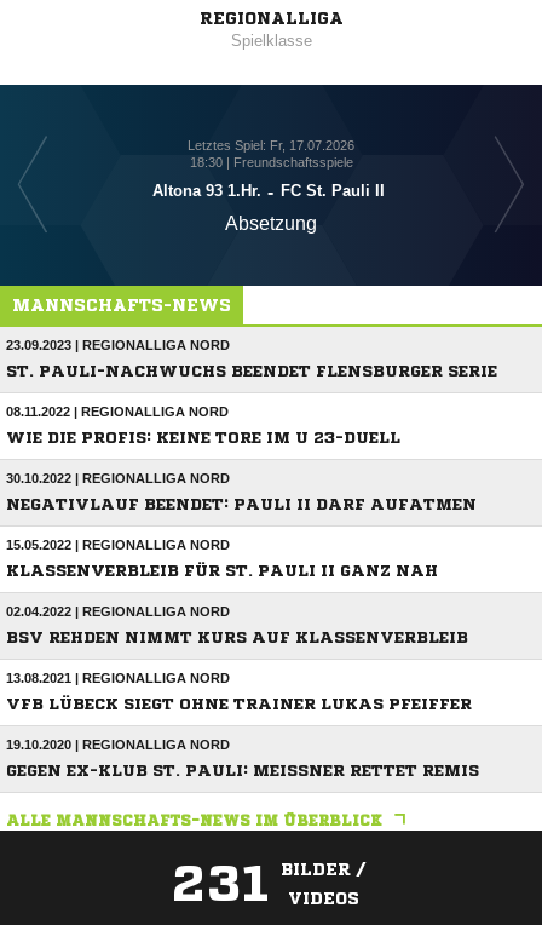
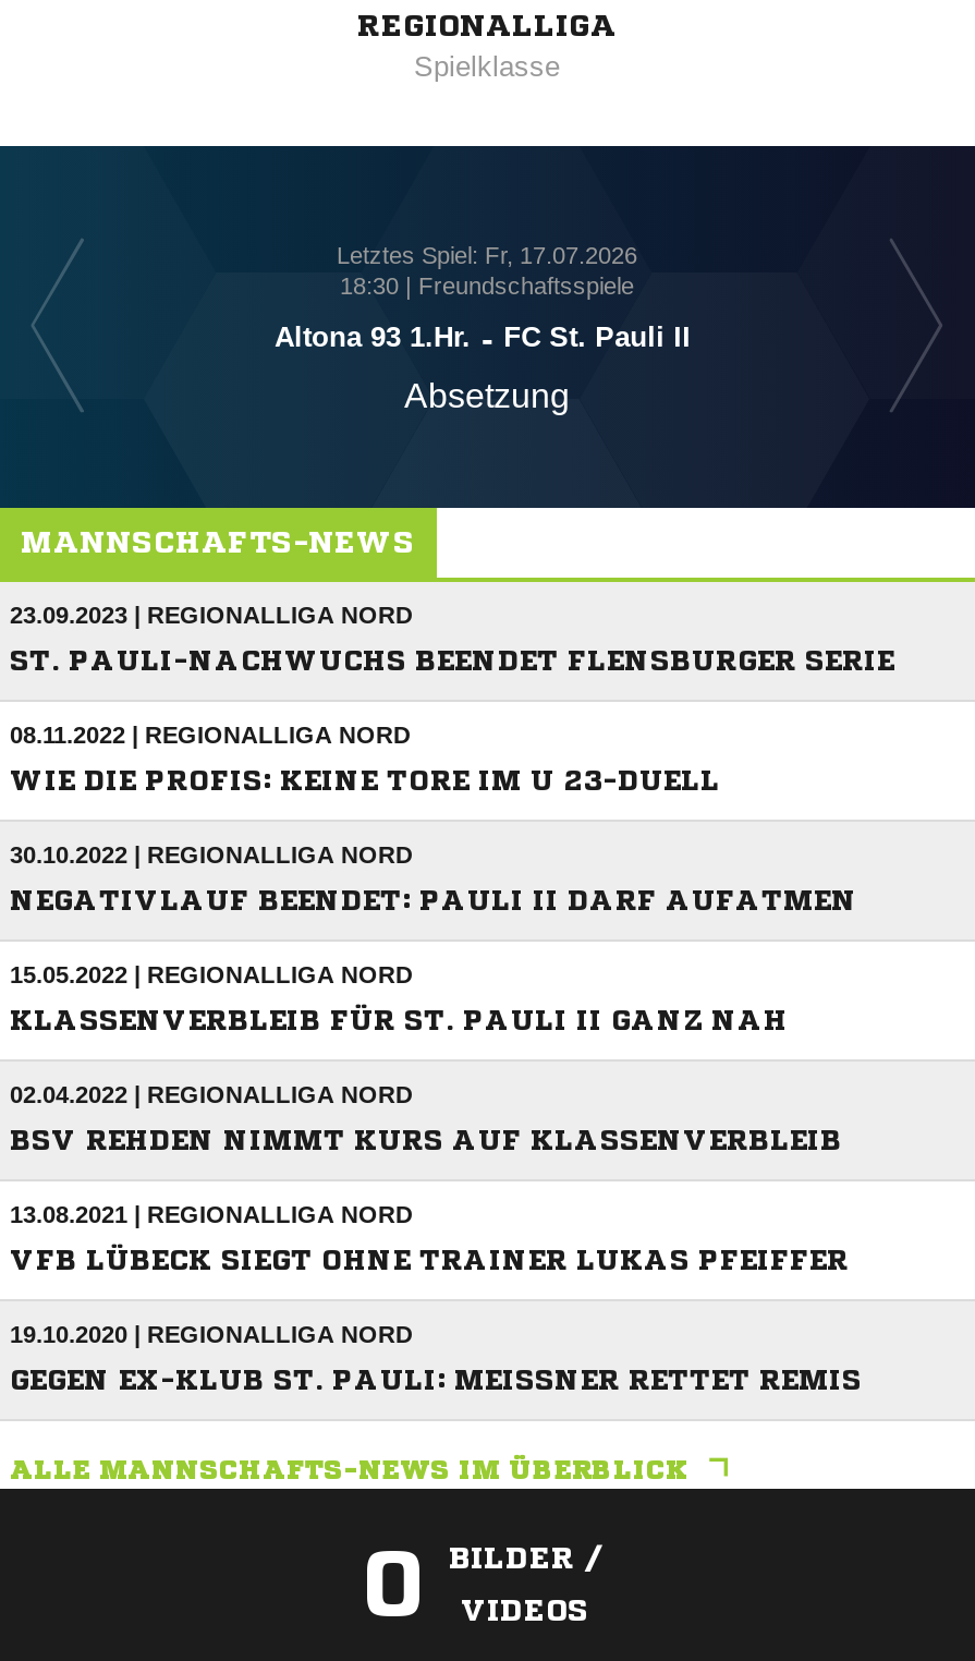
- 231 BILDER / VIDEOS
+ 0 BILDER / VIDEOS
